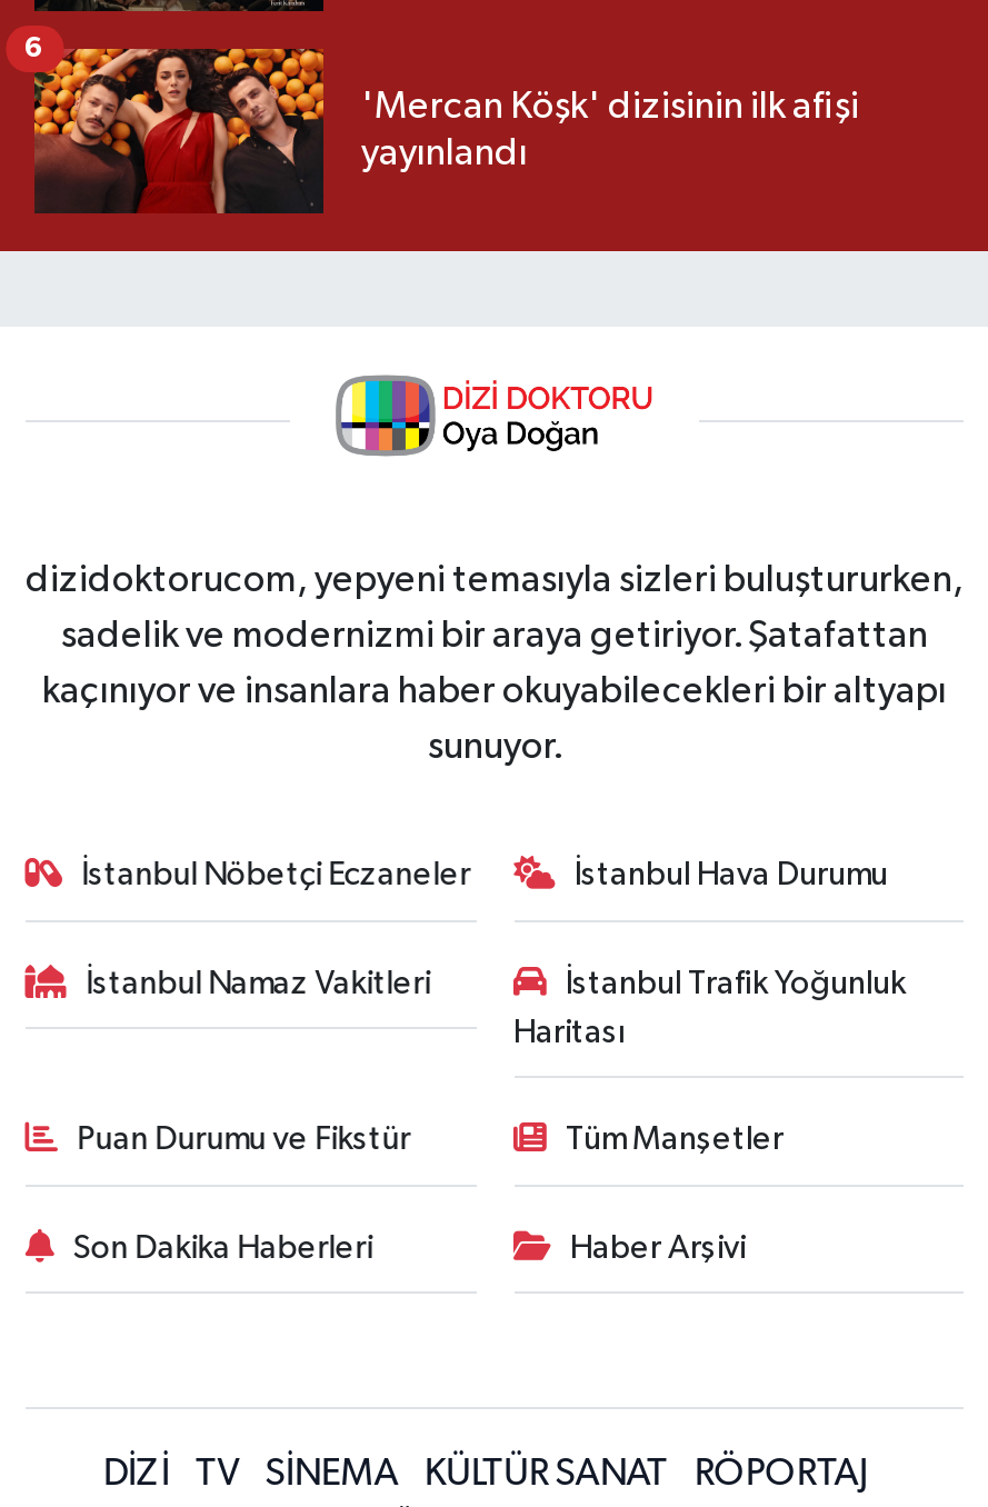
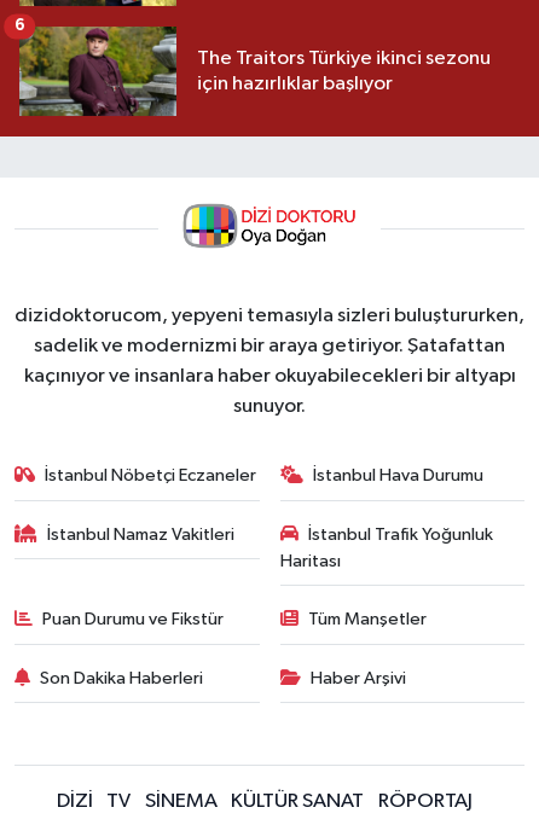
- [image]
- 'Mercan Köşk' dizisinin ilk afişi
- yayınlandı
+ [image]
+ The Traitors Türkiye ikinci sezonu
+ için hazırlıklar başlıyor
